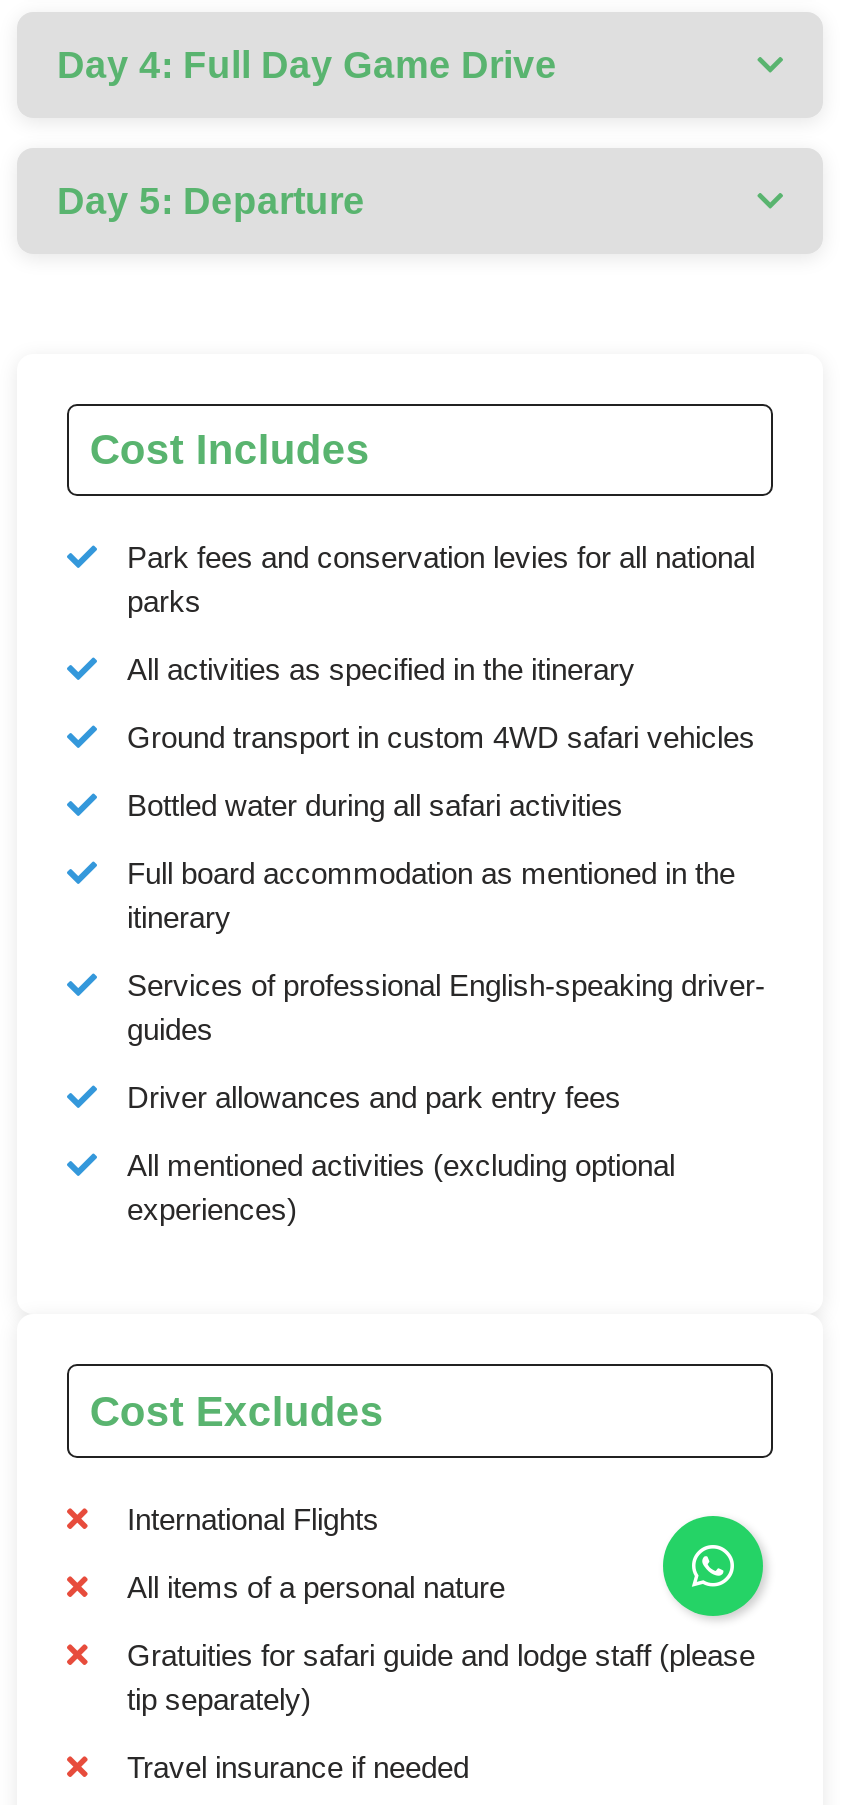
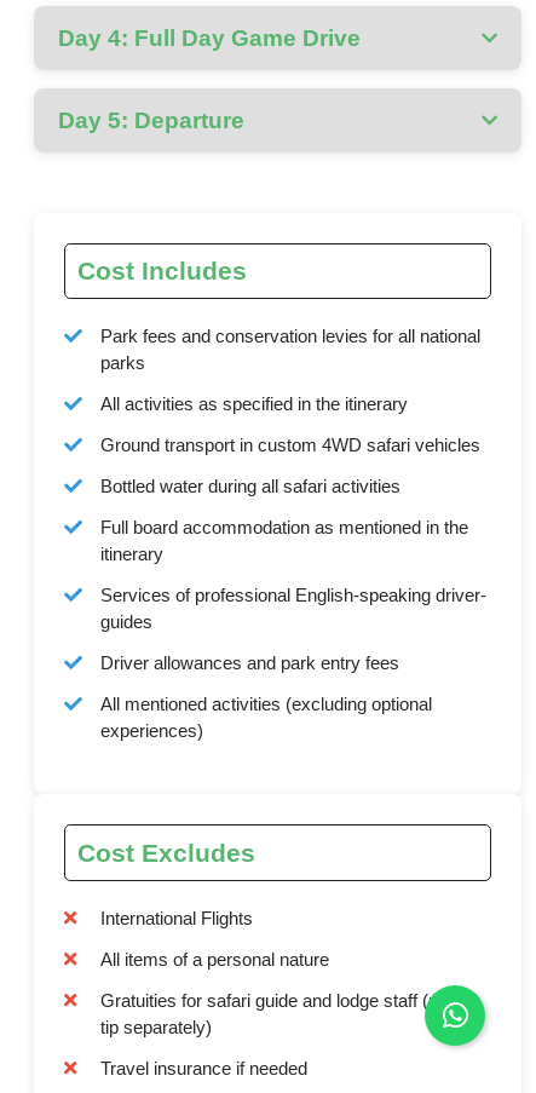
- [image]

+ [image]
